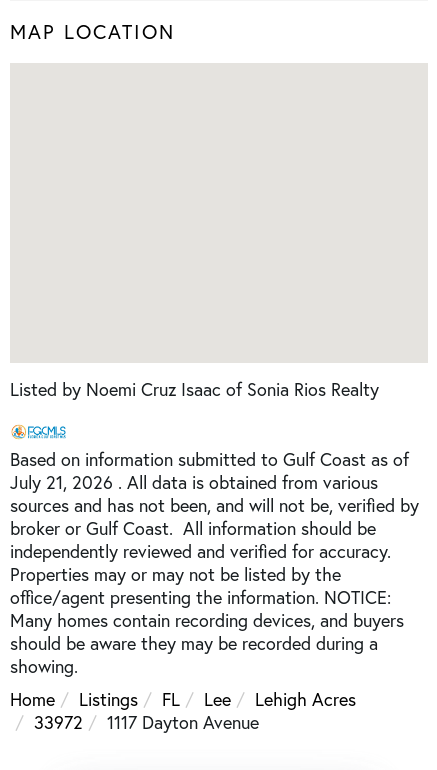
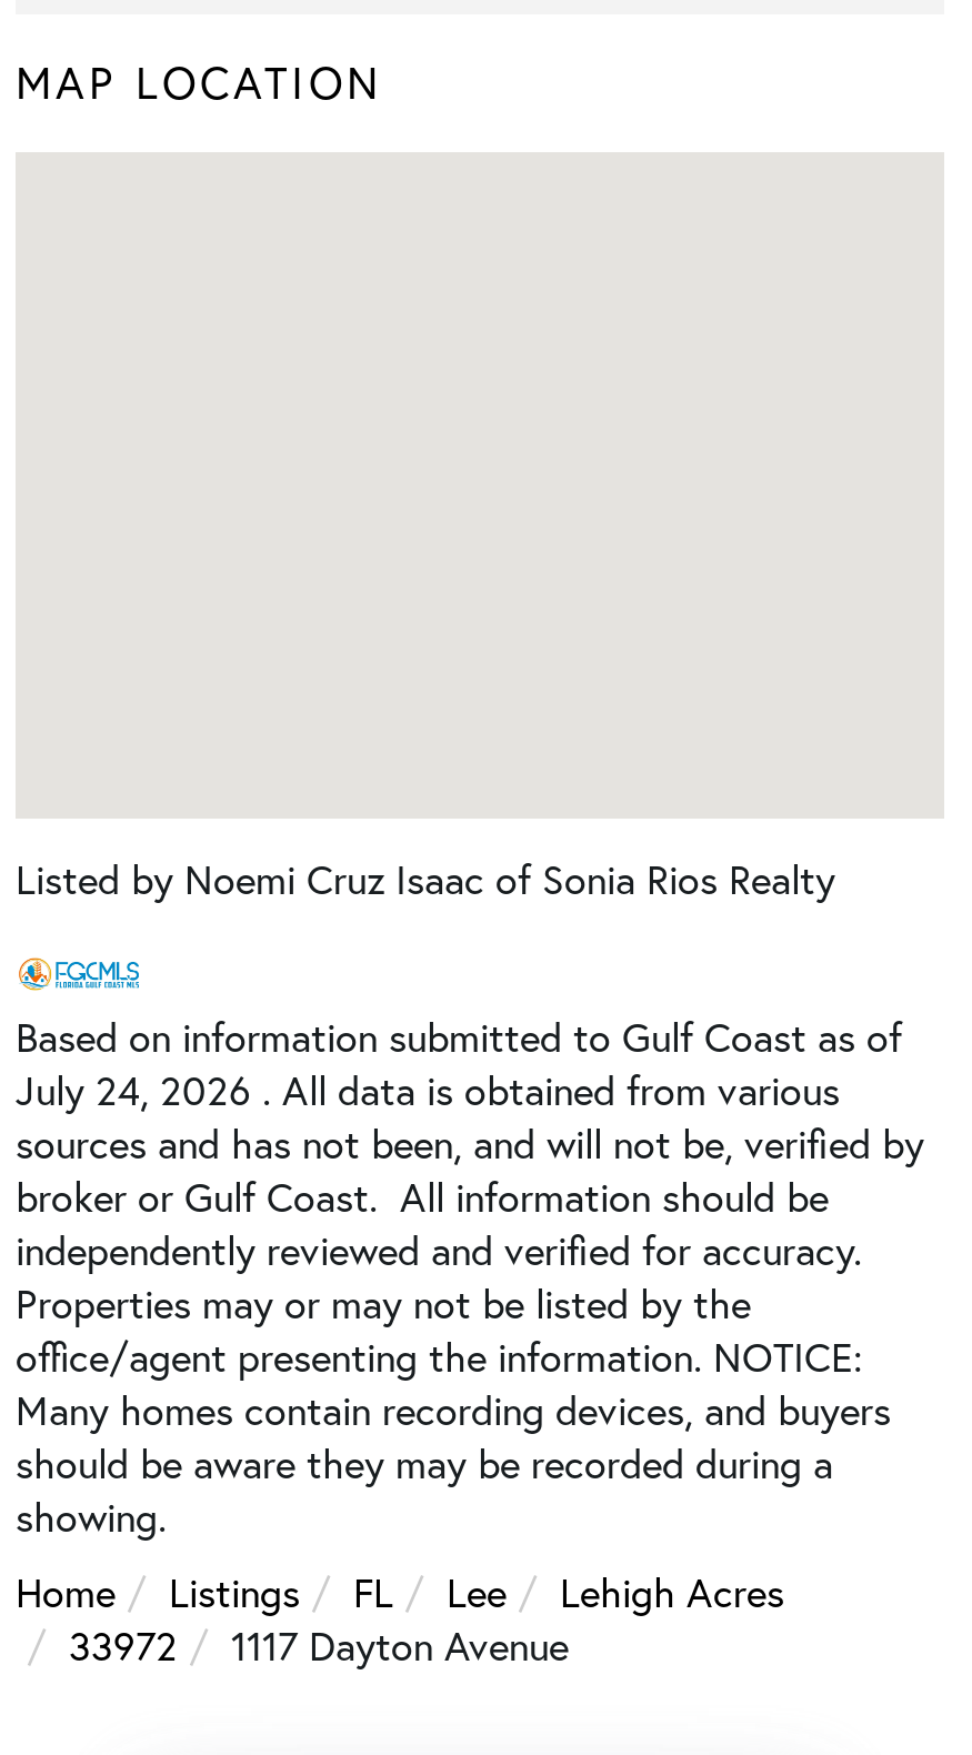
- July 21, 2026 . All data is obtained from various
+ July 24, 2026 . All data is obtained from various
